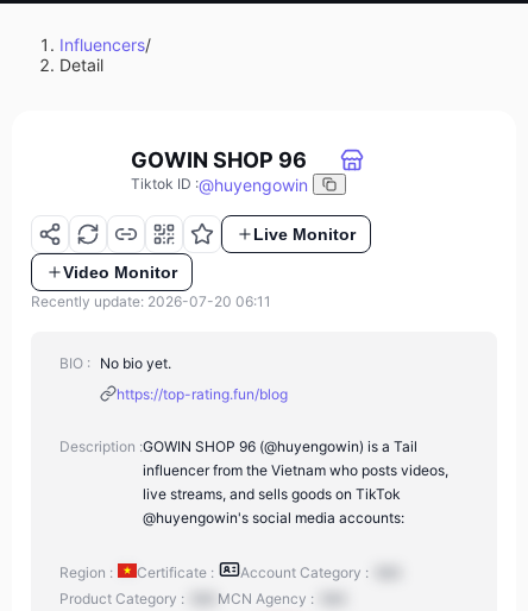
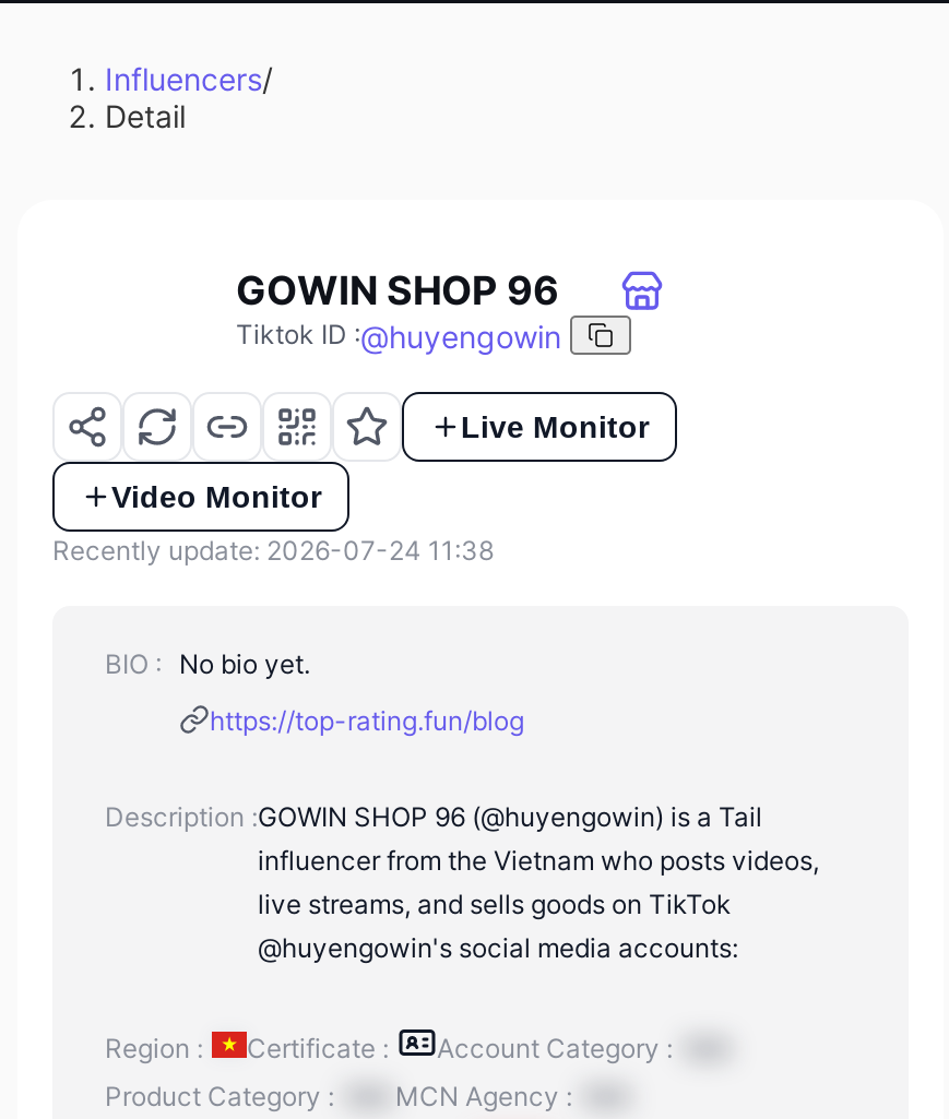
- Recently update: 2026-07-20 06:11
+ Recently update: 2026-07-24 11:38
